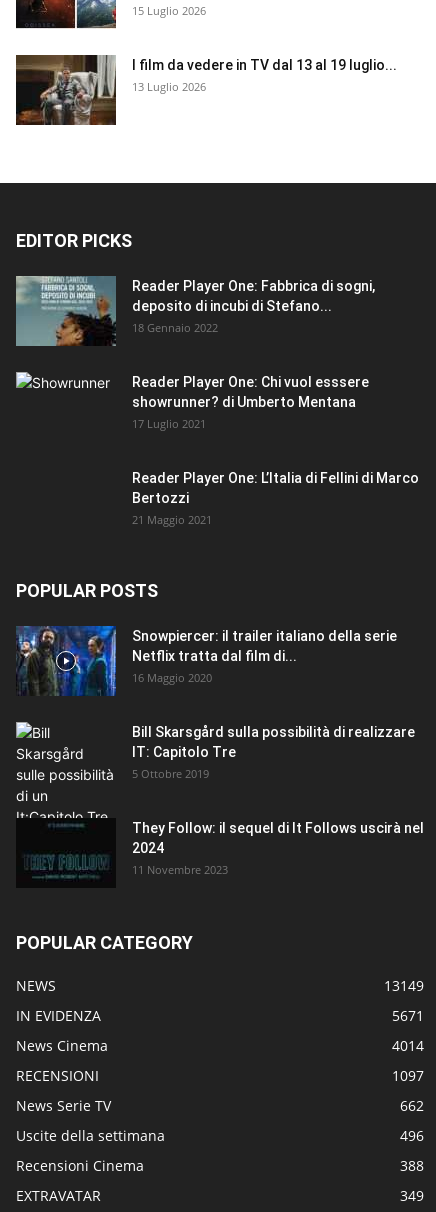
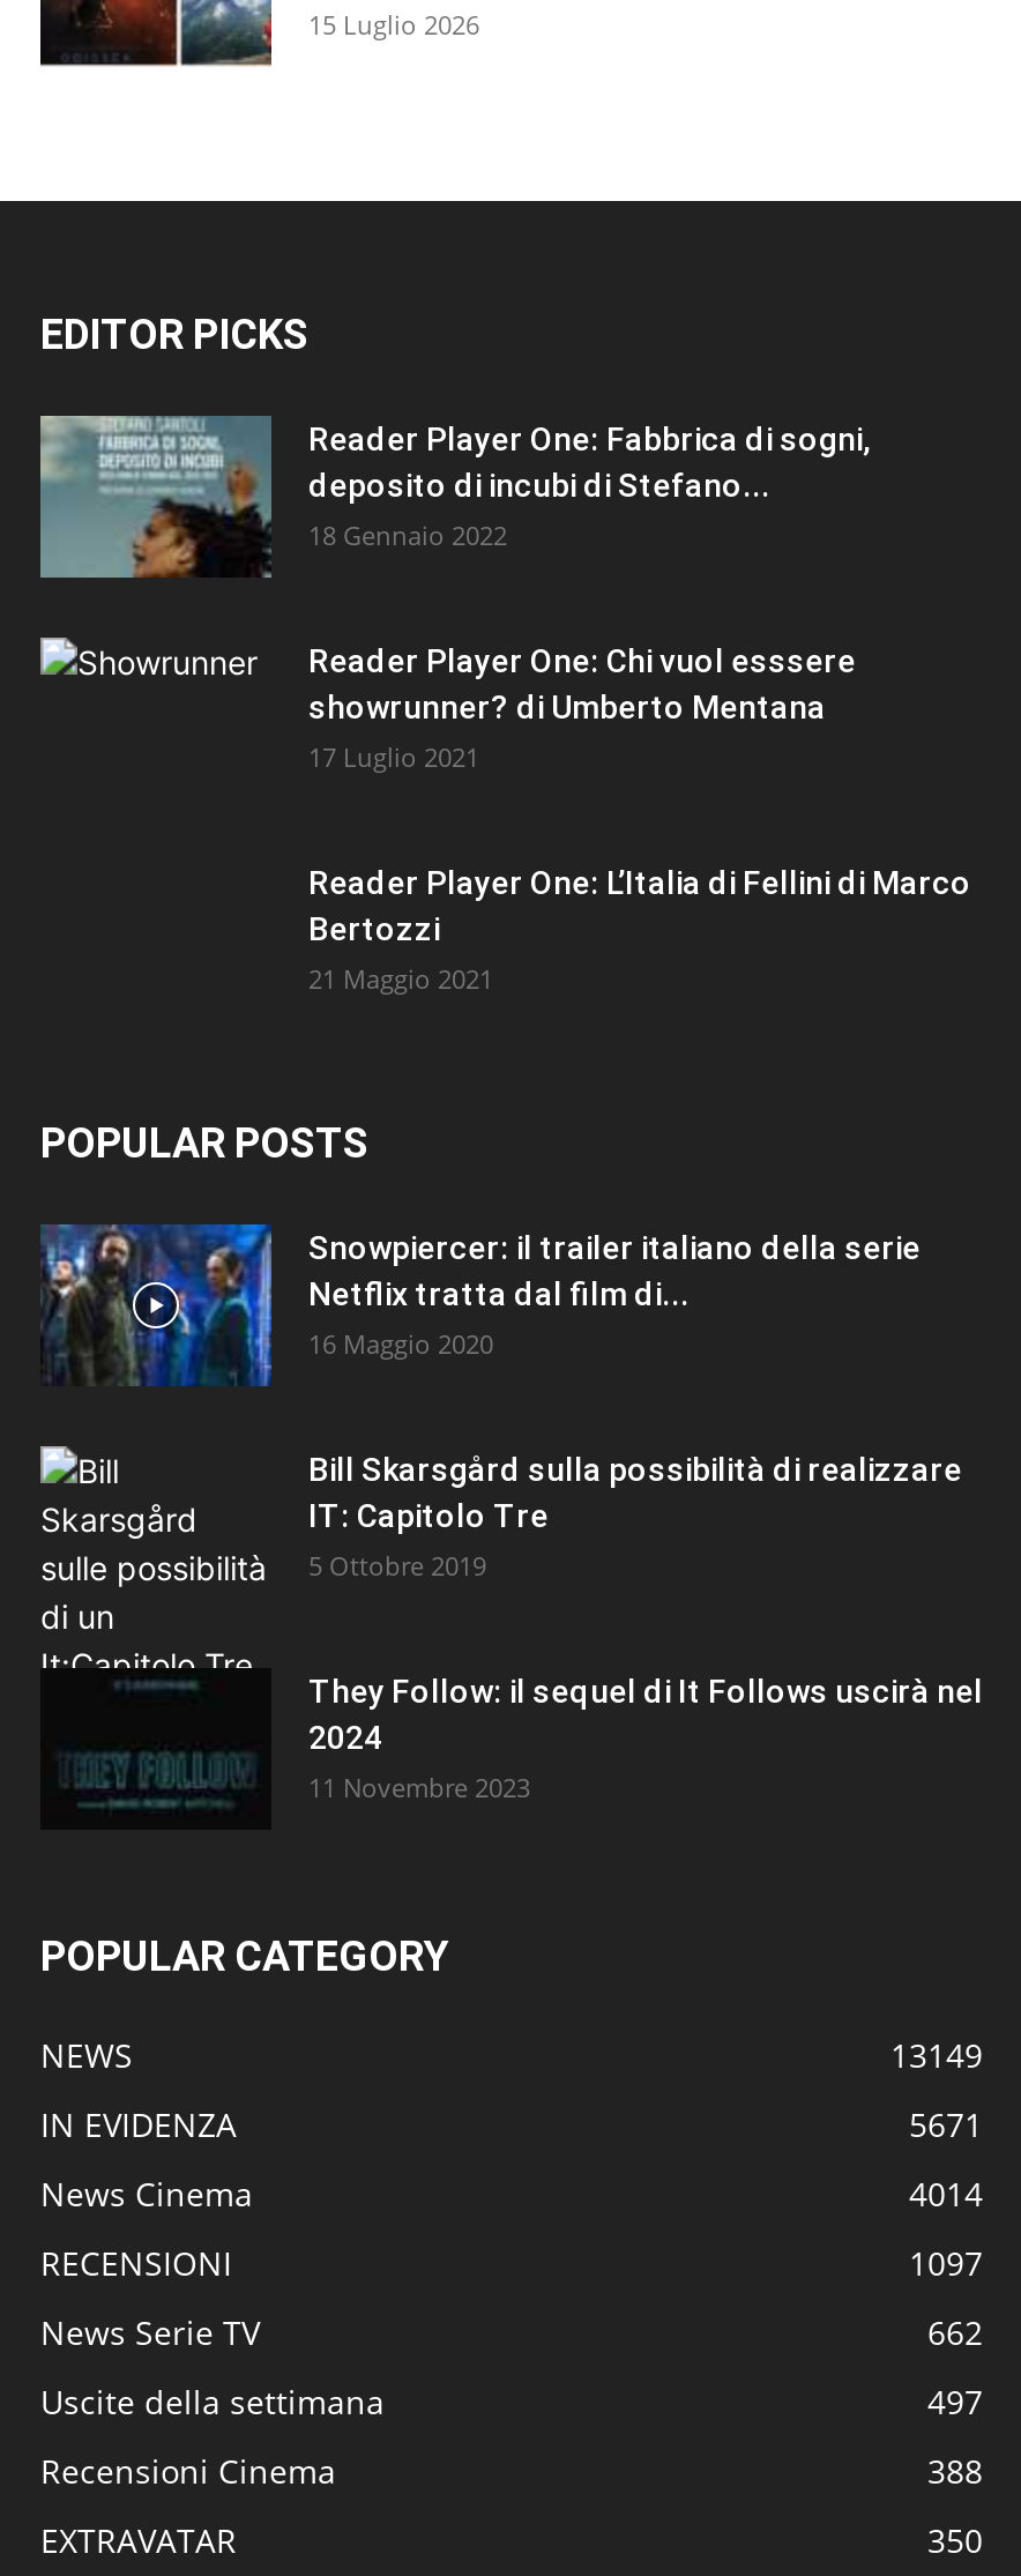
- [image]
- I film da vedere in TV dal 13 al 19 luglio...
- 13 Luglio 2026

- 496
+ 497

- 349
+ 350
